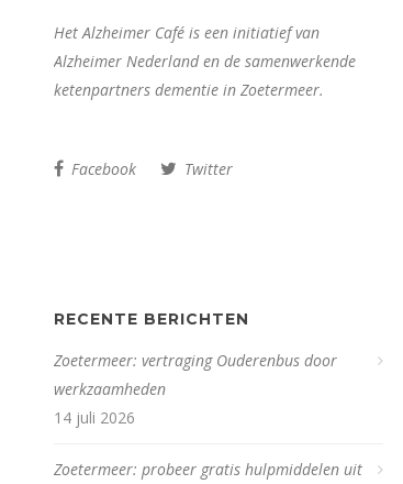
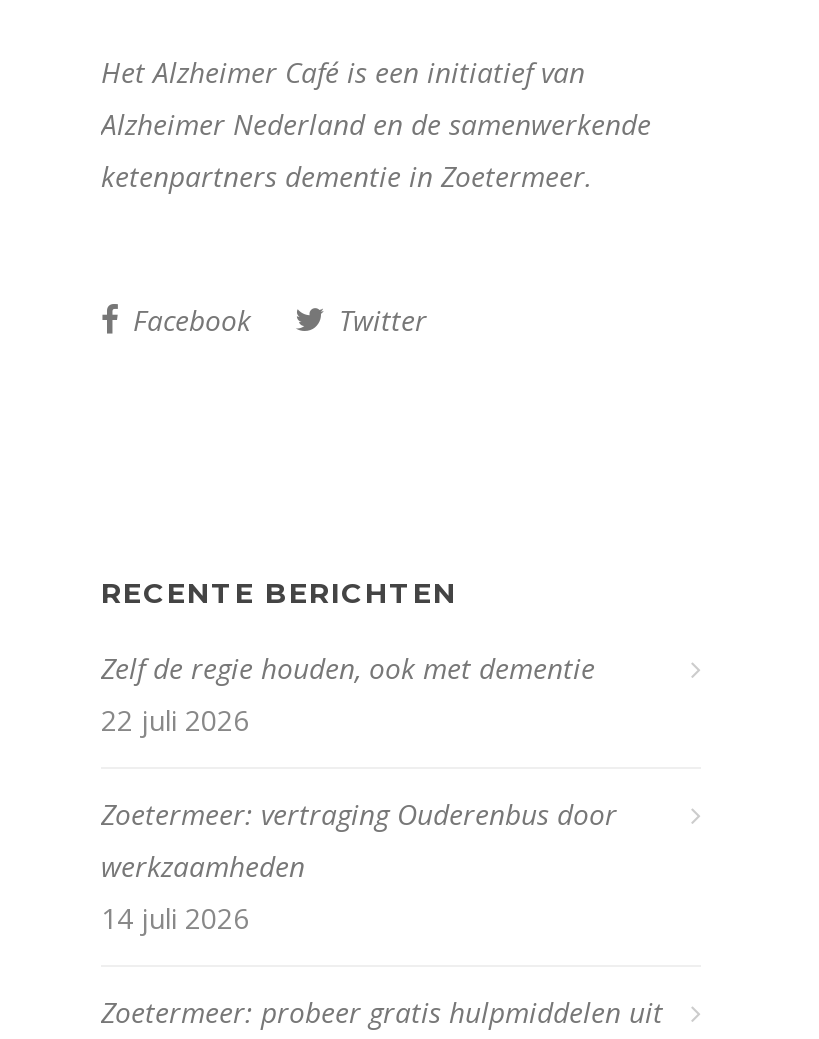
+ Zelf de regie houden, ook met dementie
+ 22 juli 2026
